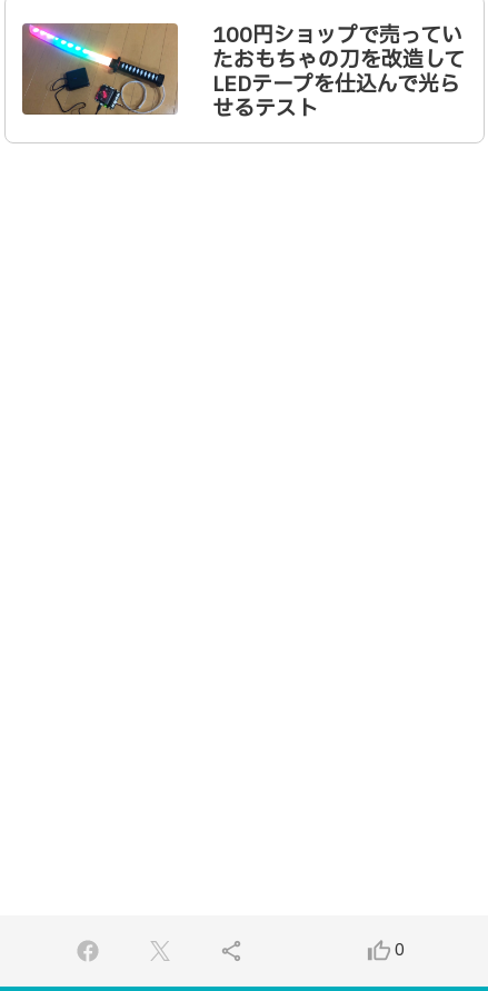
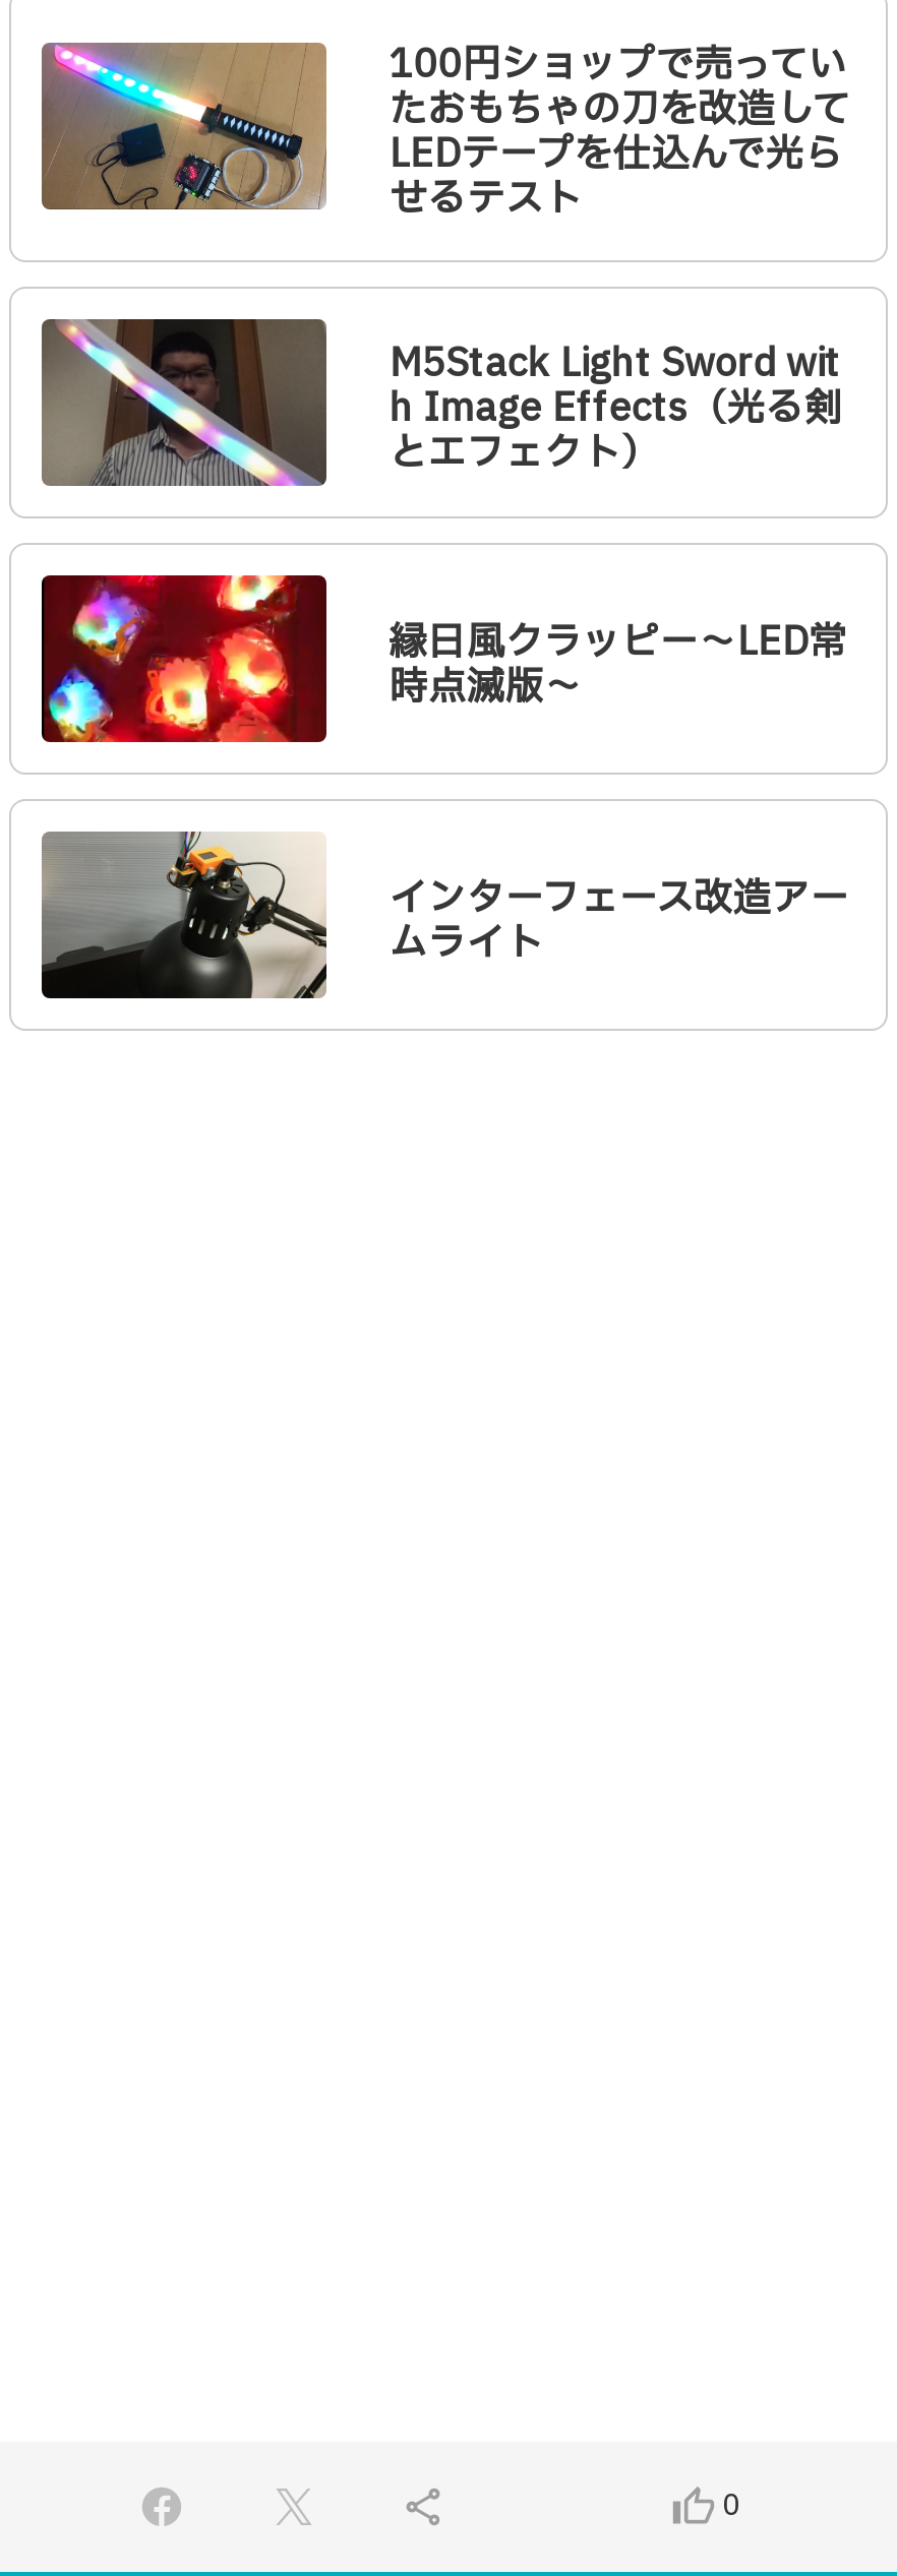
+ [image]
+ M5Stack Light Sword wit
+ h Image Effects（光る剣
+ とエフェクト）
+ 縁日風クラッピー～LED常
+ 時点滅版～

+ [image]
+ インターフェース改造アー
+ ムライト

+ [image]
